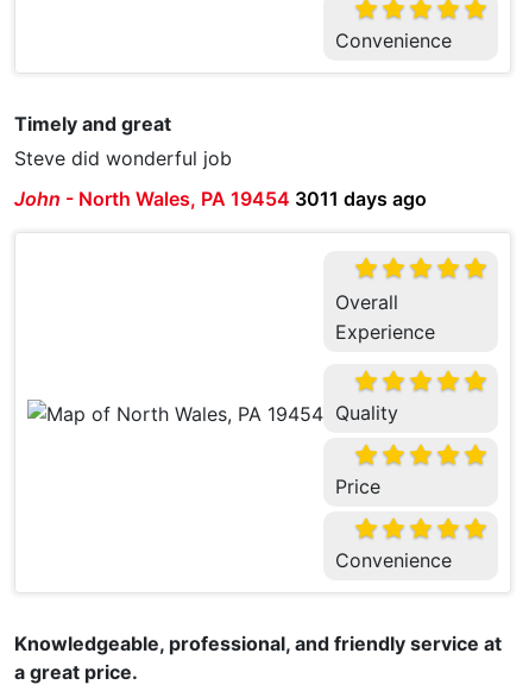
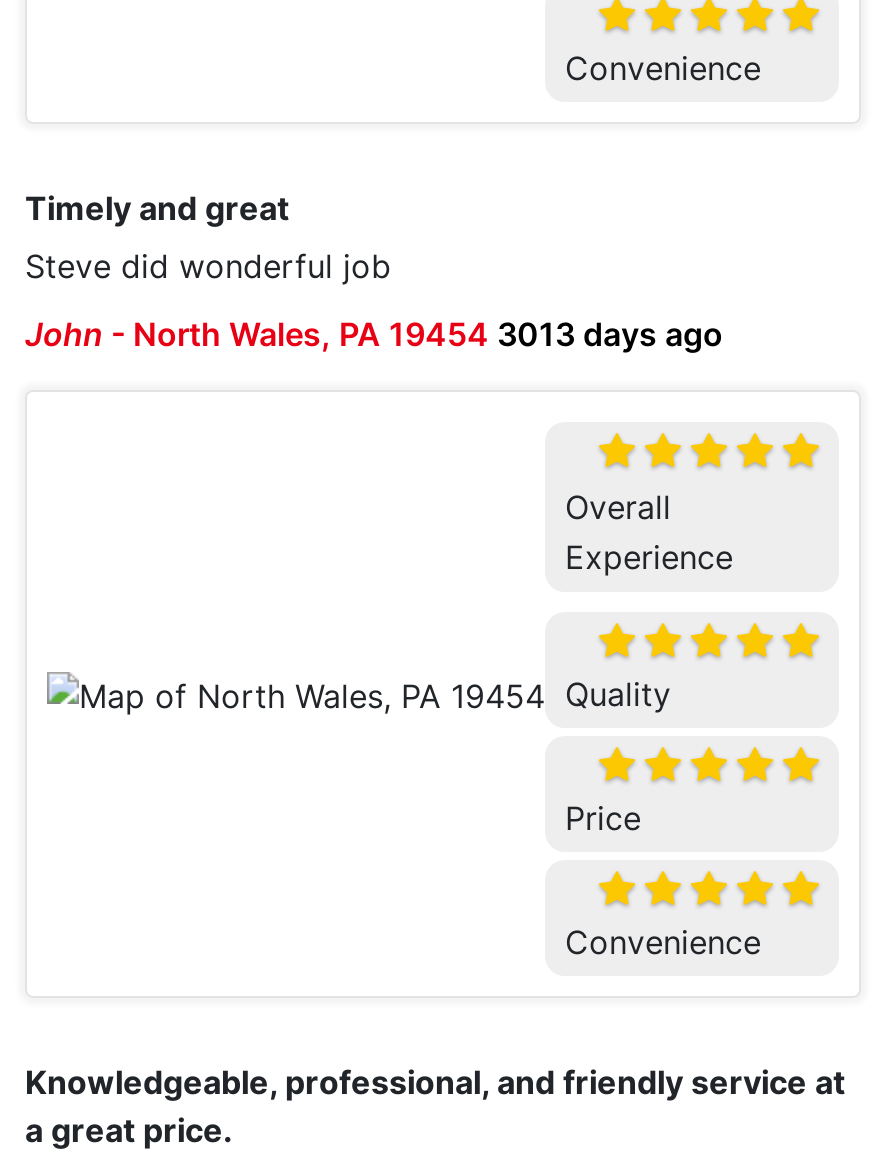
- John - North Wales, PA 19454 3011 days ago
+ John - North Wales, PA 19454 3013 days ago
